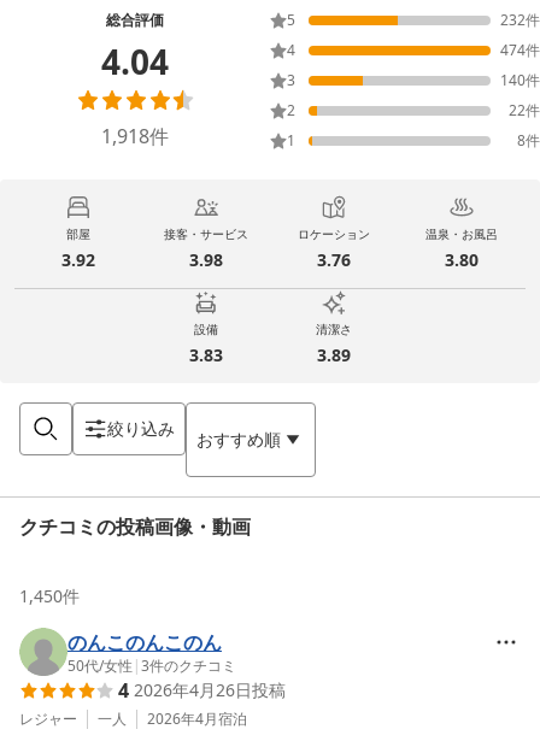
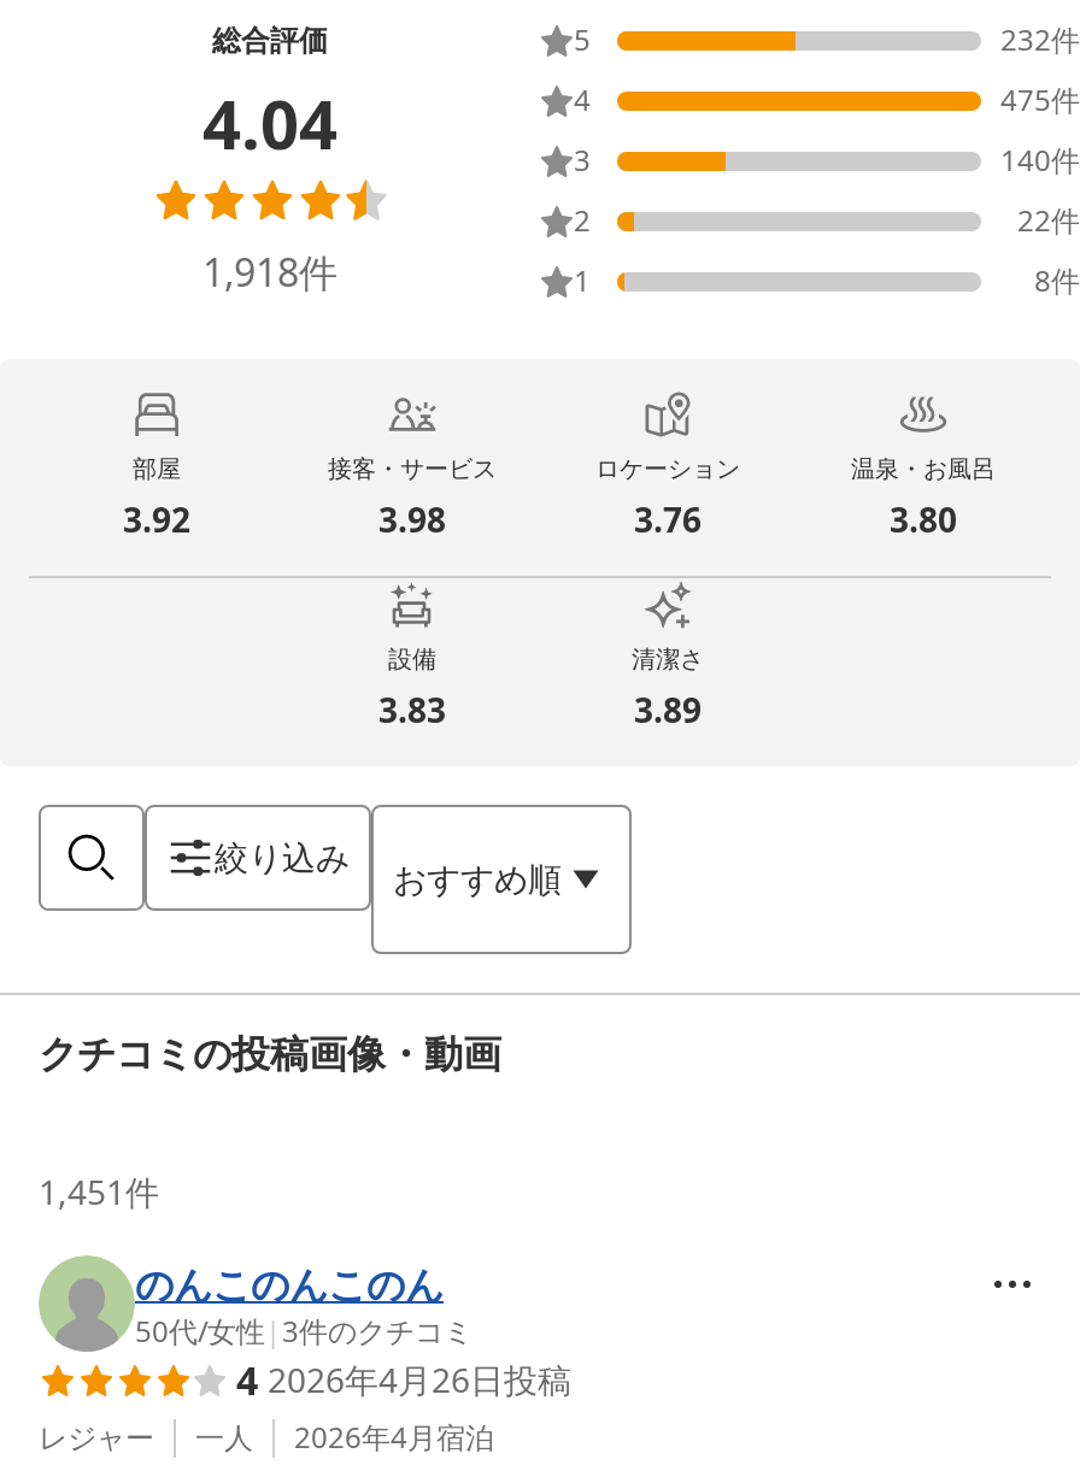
- 474件
+ 475件

- 1,450件
+ 1,451件
